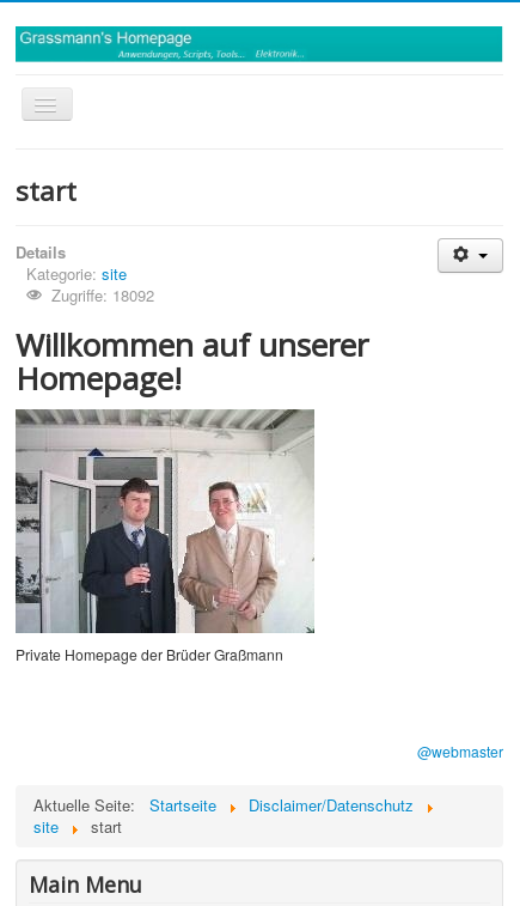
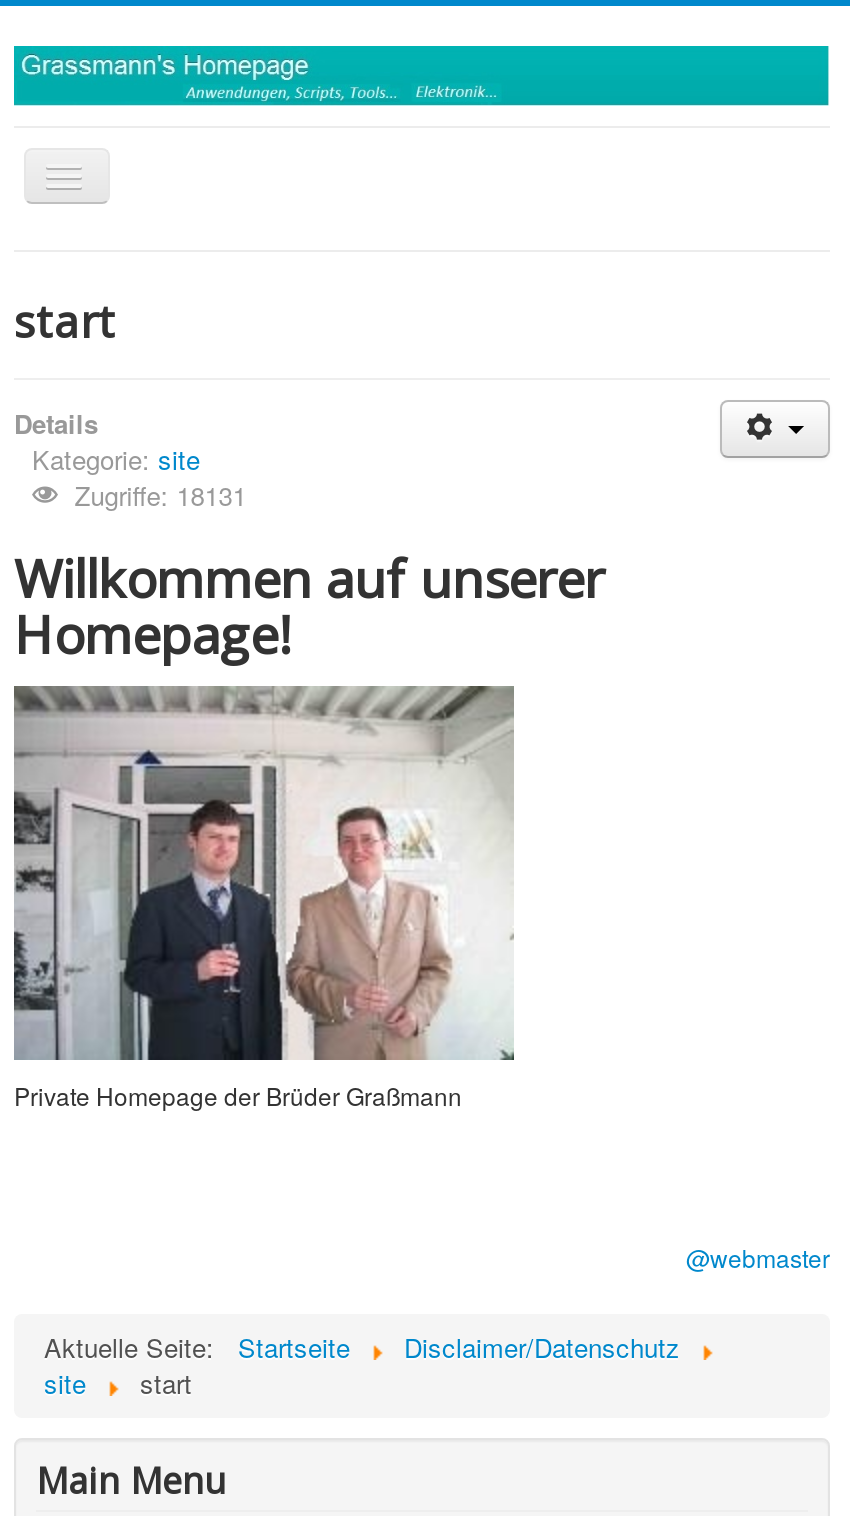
- Zugriffe: 18092
+ Zugriffe: 18131
